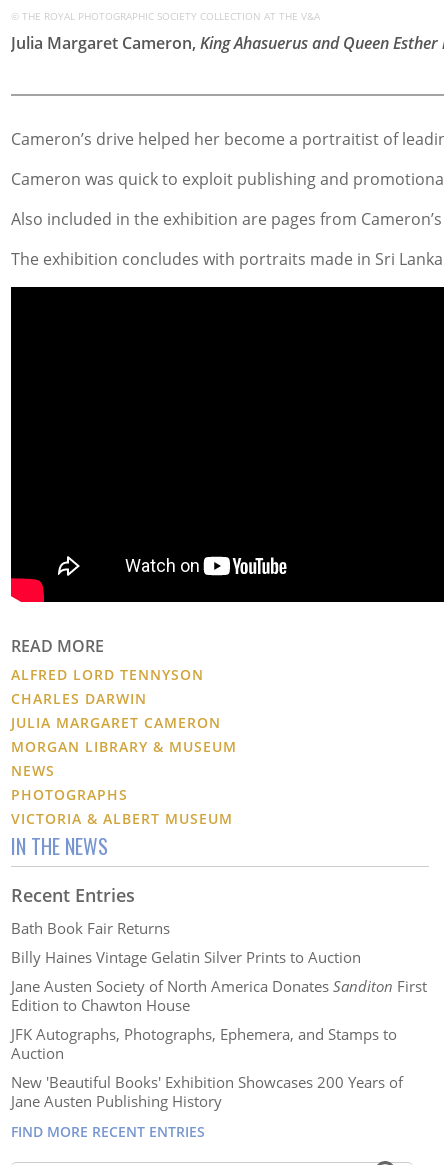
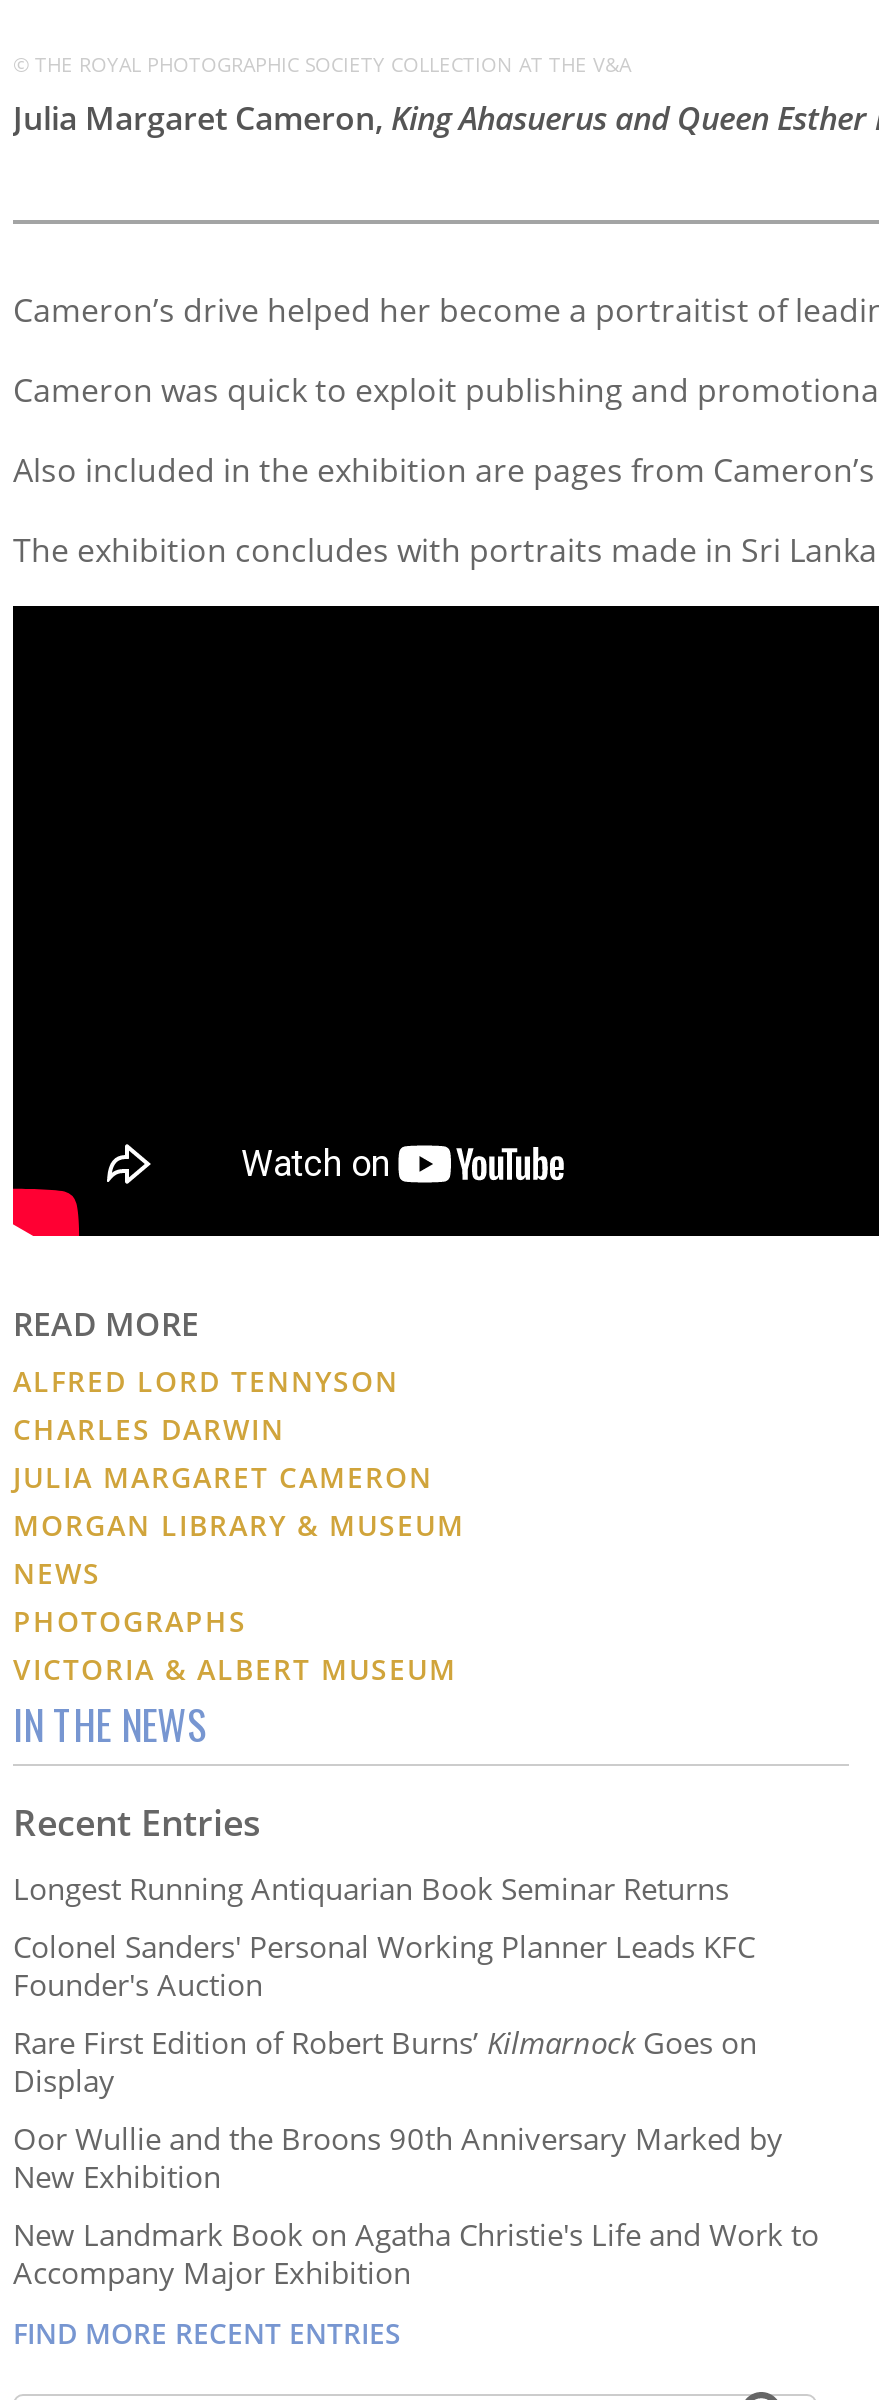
- Bath Book Fair Returns
- Billy Haines Vintage Gelatin Silver Prints to Auction
- Jane Austen Society of North America Donates Sanditon First
- Edition to Chawton House
- JFK Autographs, Photographs, Ephemera, and Stamps to
- Auction
- New 'Beautiful Books' Exhibition Showcases 200 Years of
- Jane Austen Publishing History
+ Longest Running Antiquarian Book Seminar Returns
+ Colonel Sanders' Personal Working Planner Leads KFC
+ Founder's Auction
+ Rare First Edition of Robert Burns’ Kilmarnock Goes on
+ Display
+ Oor Wullie and the Broons 90th Anniversary Marked by
+ New Exhibition
+ New Landmark Book on Agatha Christie's Life and Work to
+ Accompany Major Exhibition
